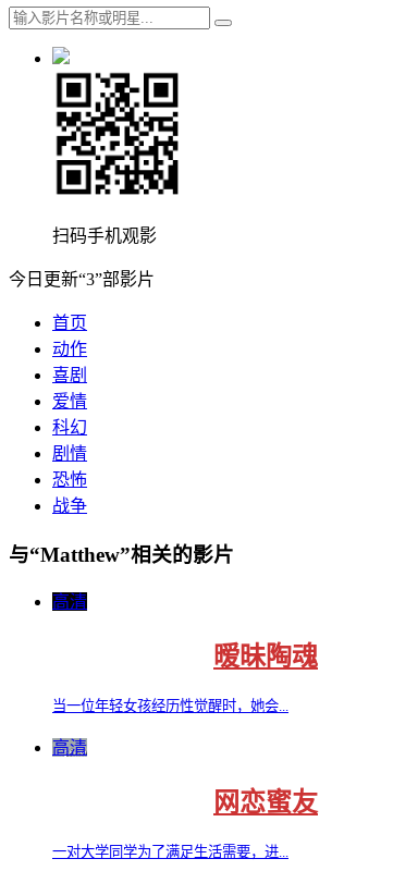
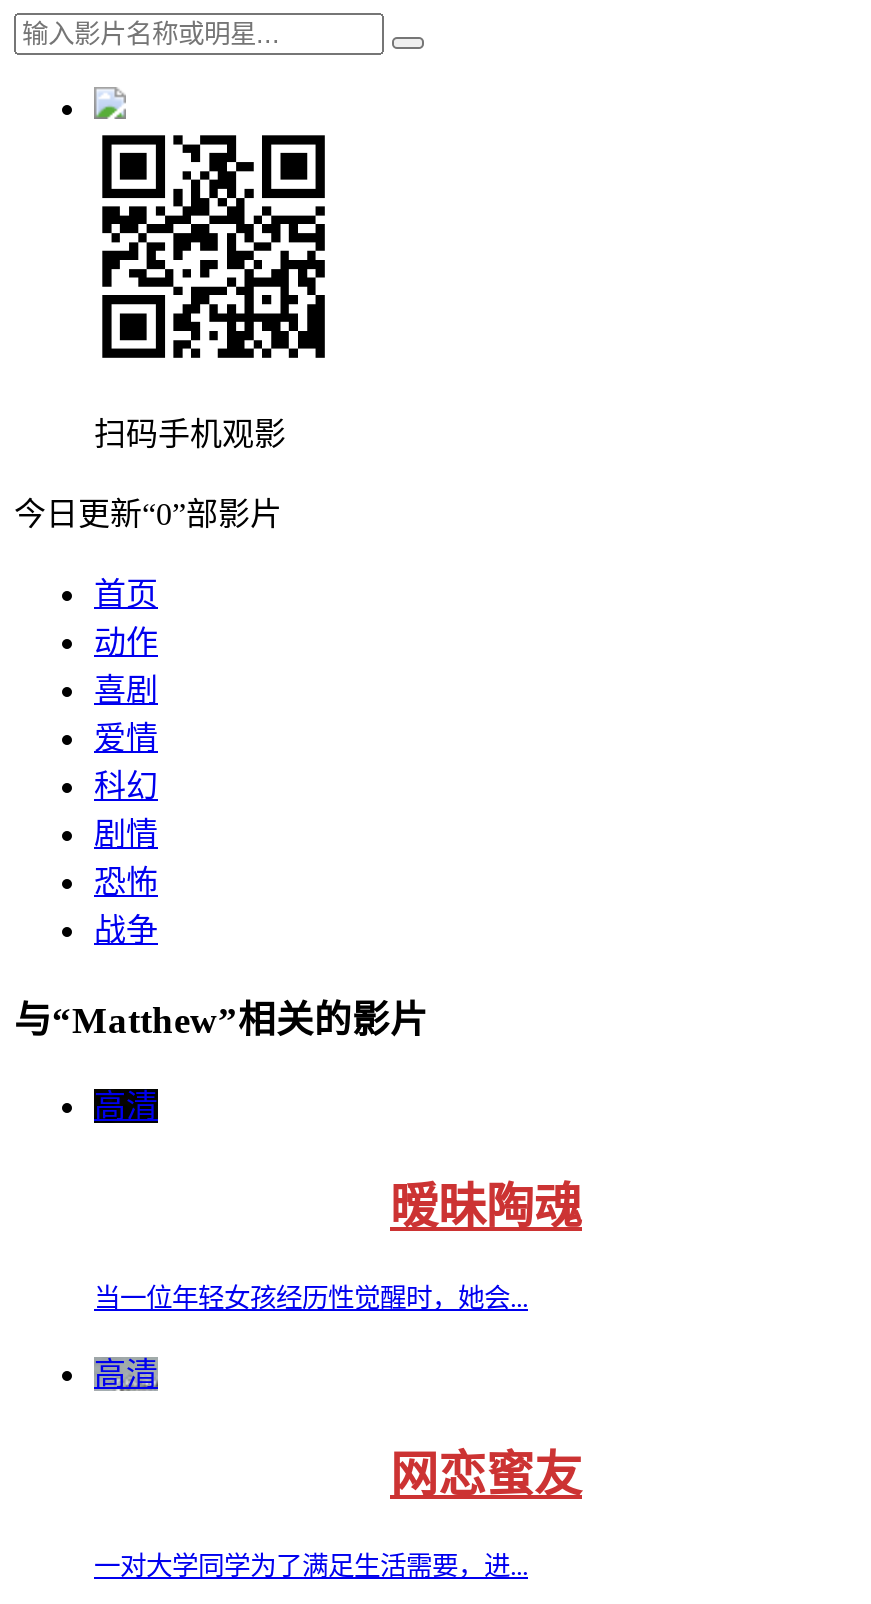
- 今日更新“3”部影片
+ 今日更新“0”部影片
